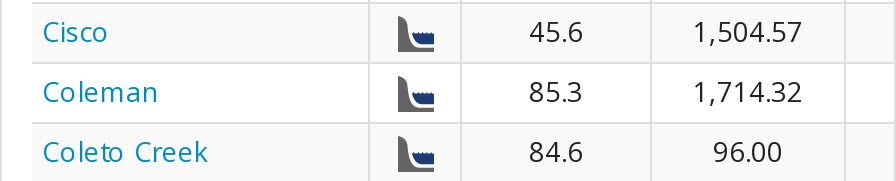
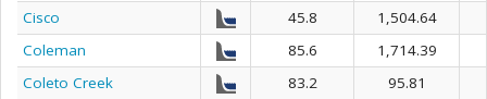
- 45.6
+ 45.8

- 1,504.57
+ 1,504.64

- 85.3
+ 85.6

- 1,714.32
+ 1,714.39

- 84.6
+ 83.2

- 96.00
+ 95.81
